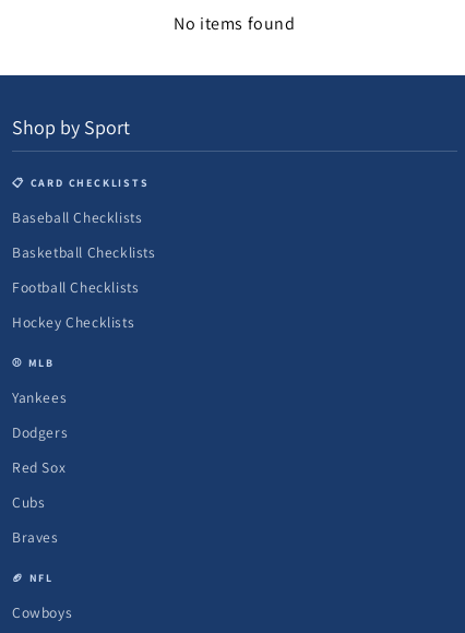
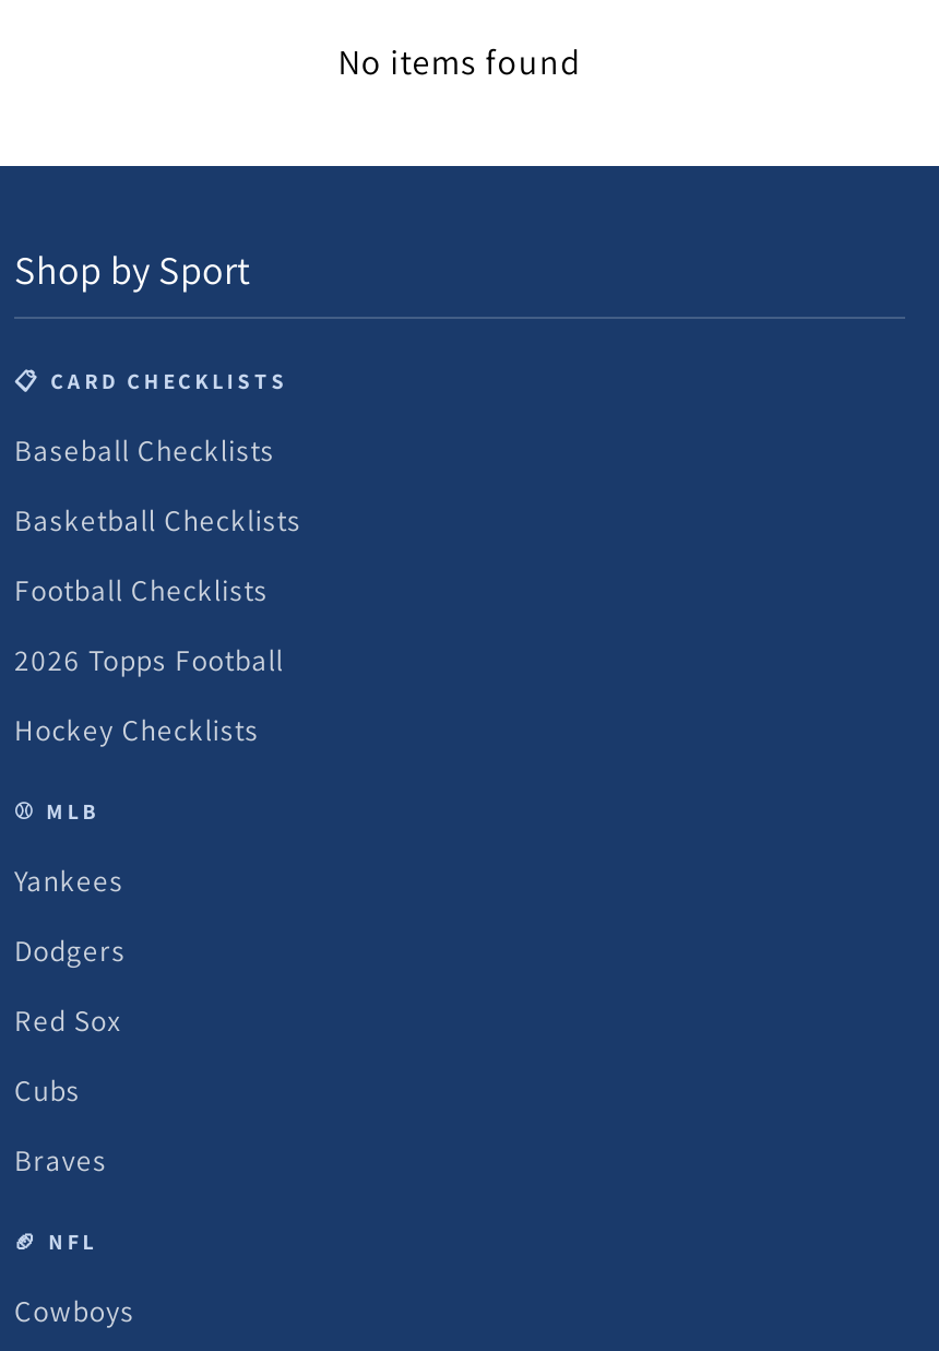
+ 2026 Topps Football
